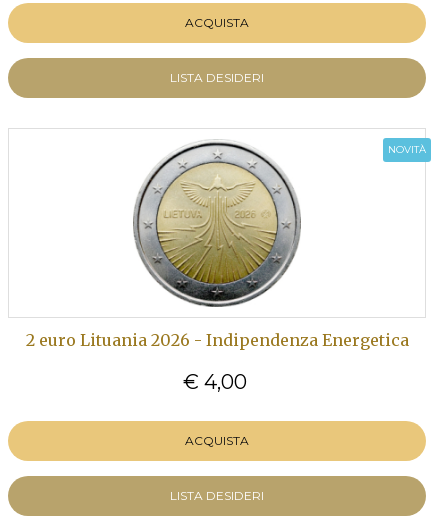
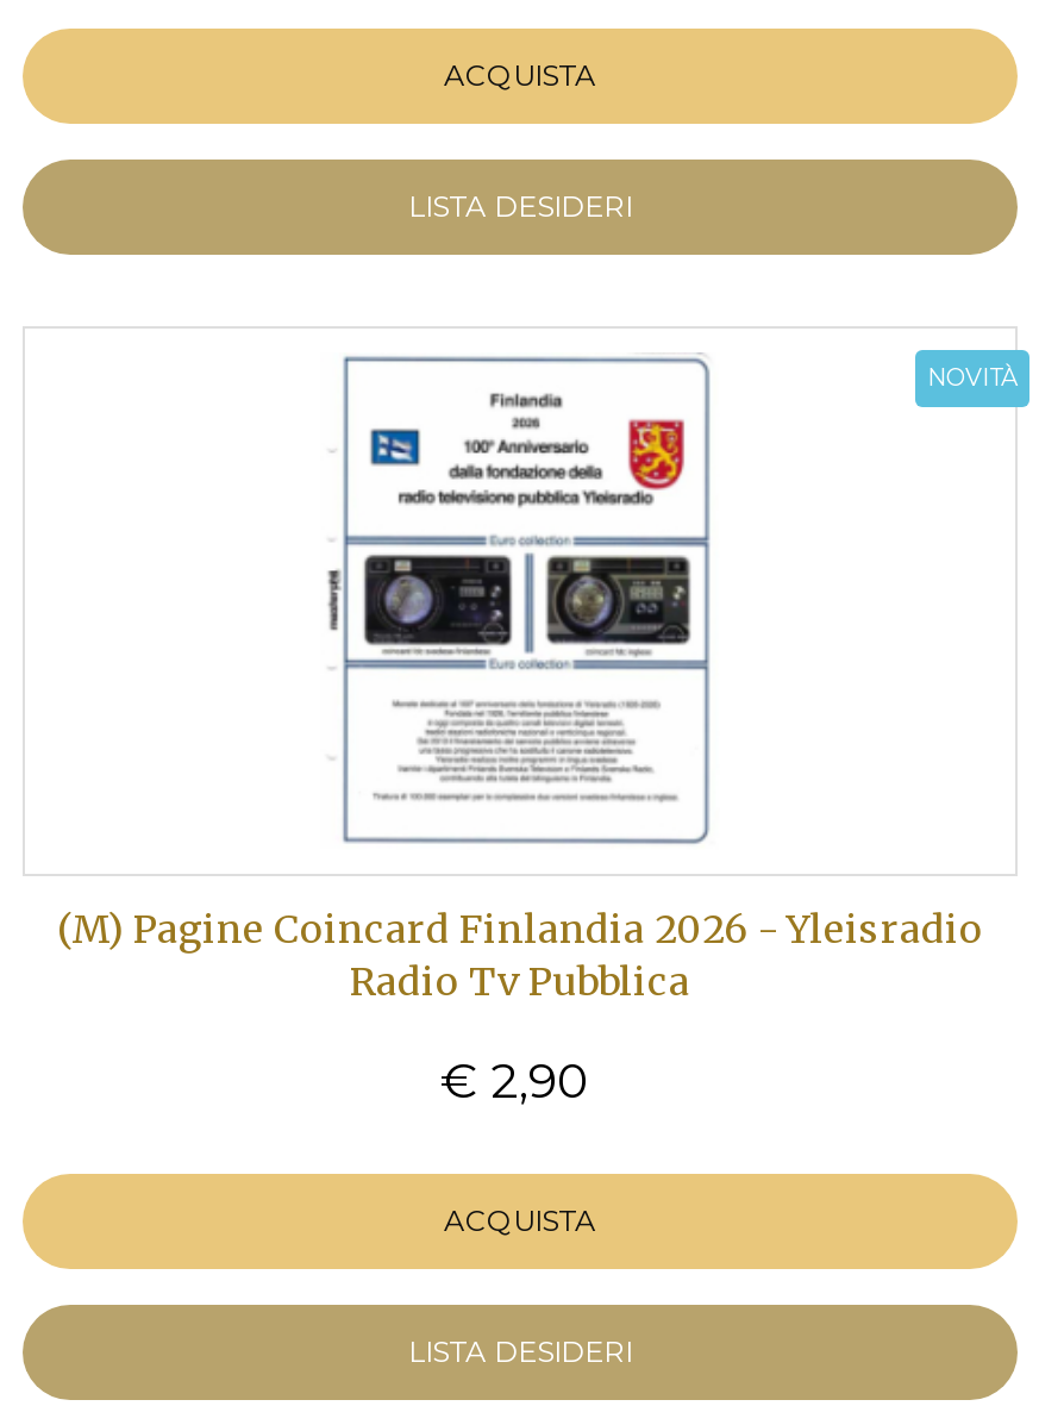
- [image]
+ [image]

- 2 euro Lituania 2026 - Indipendenza Energetica
+ (M) Pagine Coincard Finlandia 2026 - Yleisradio
+ Radio Tv Pubblica

- € 4,00
+ € 2,90
